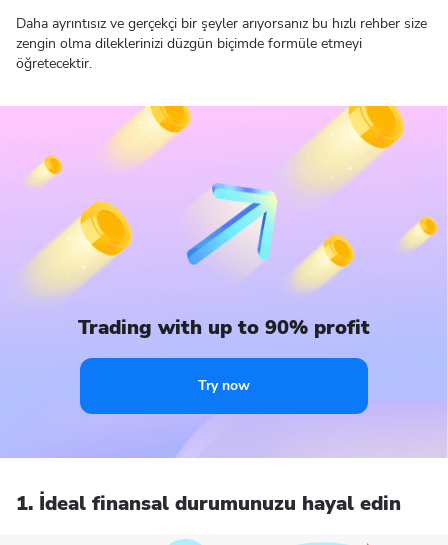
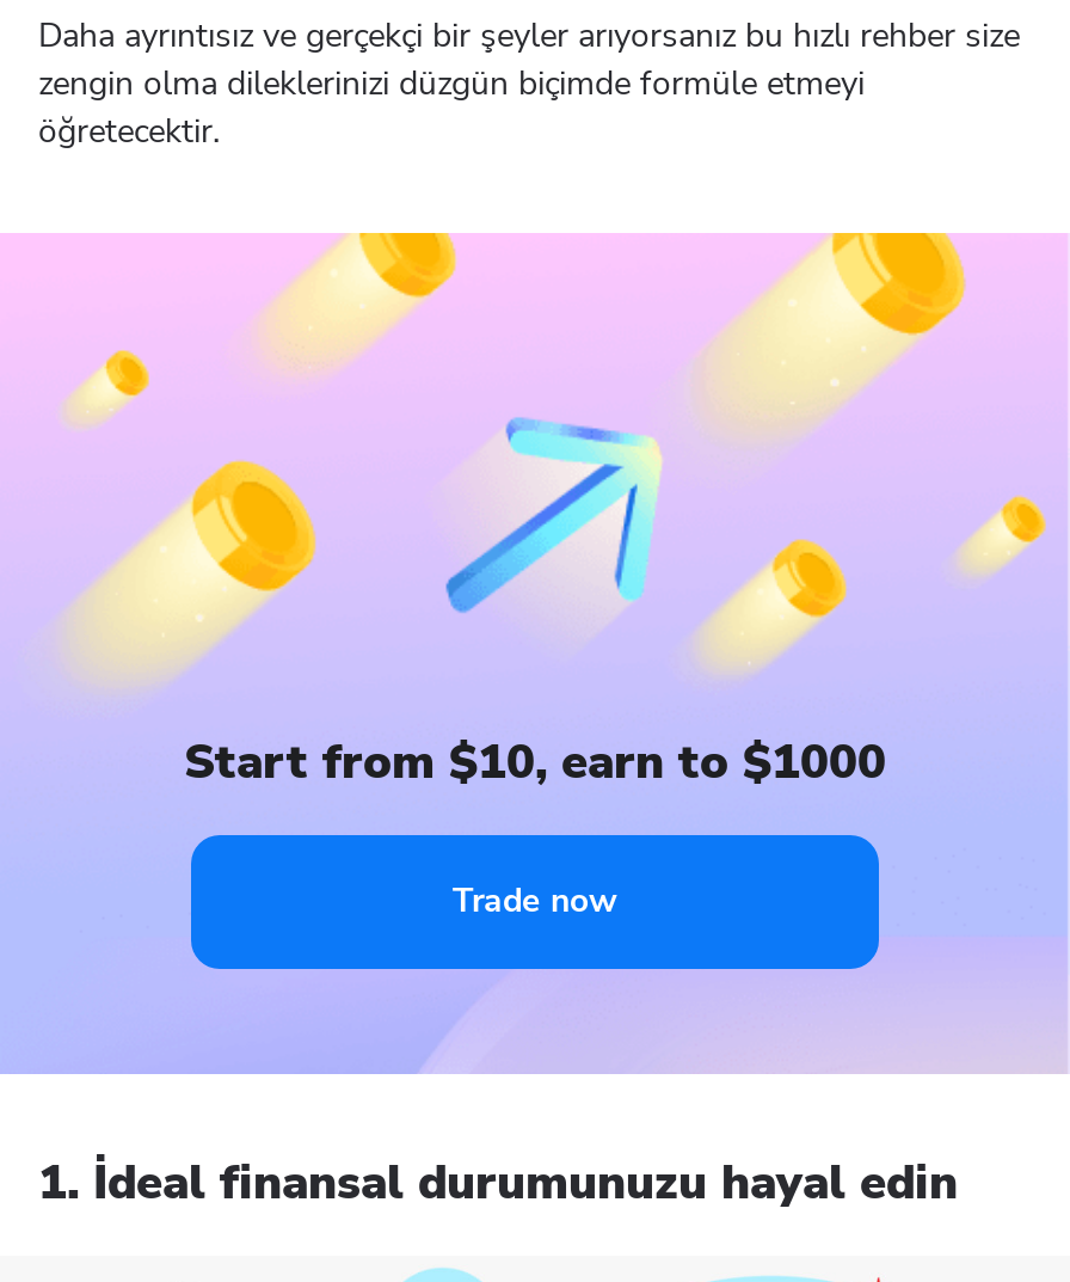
- Trading with up to 90% profit
+ Start from $10, earn to $1000

- Try now
+ Trade now
